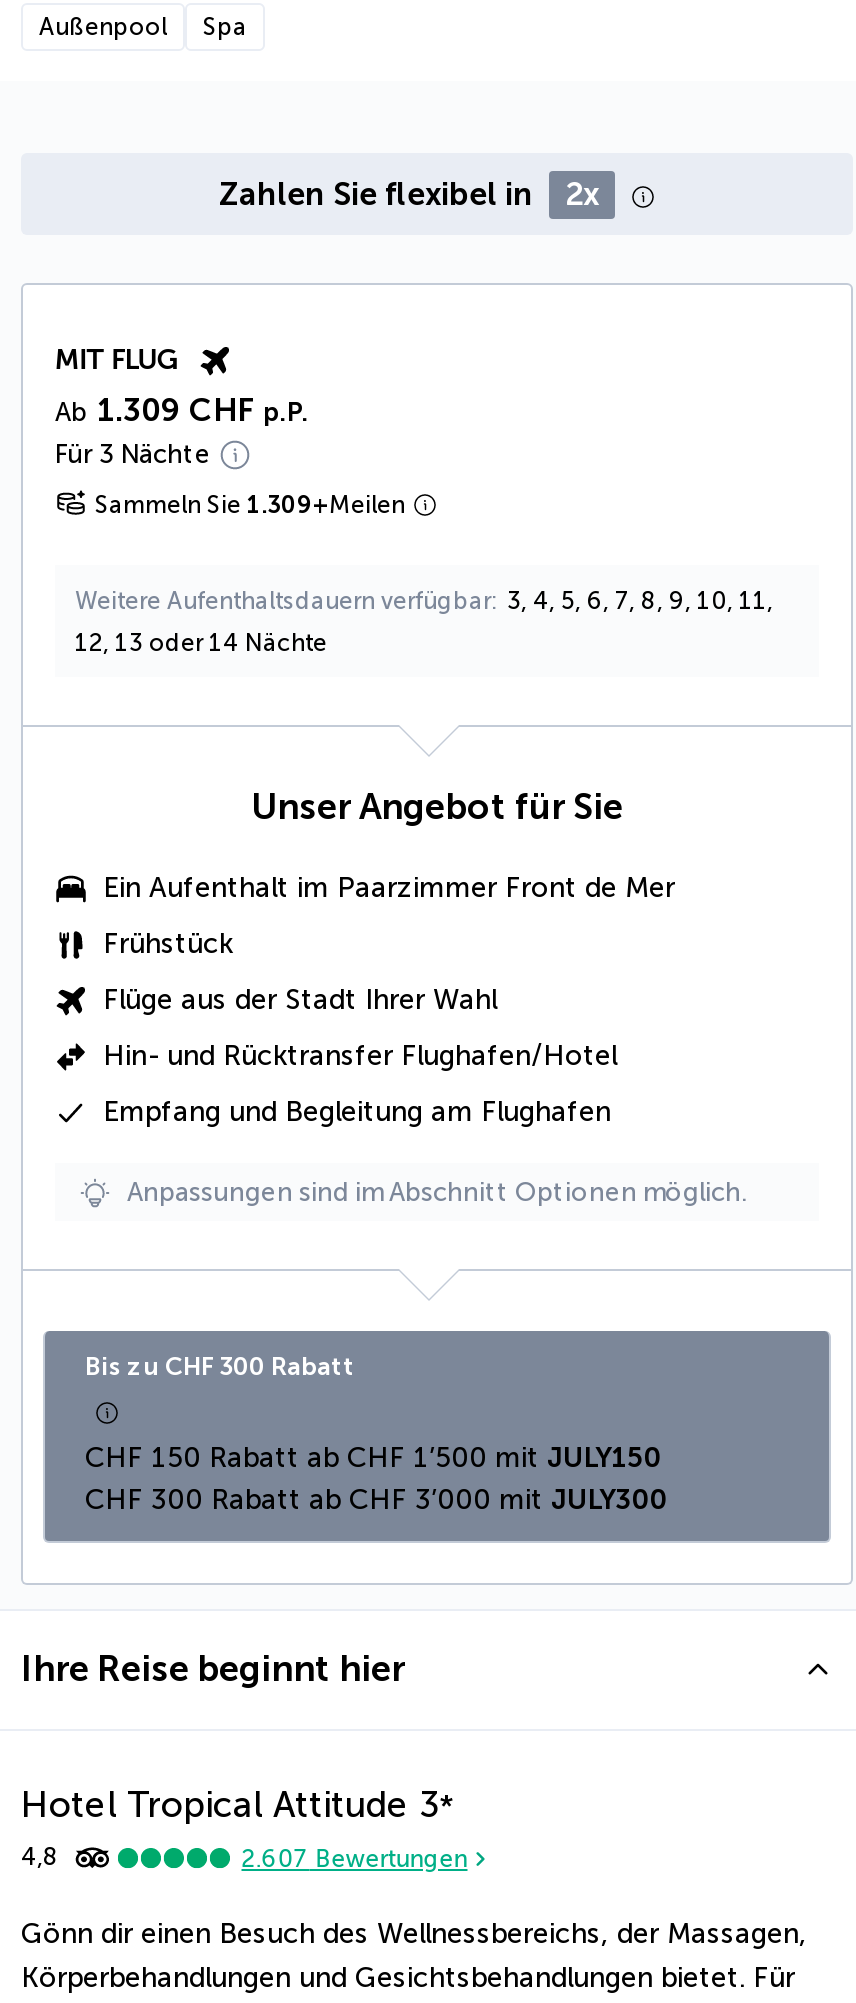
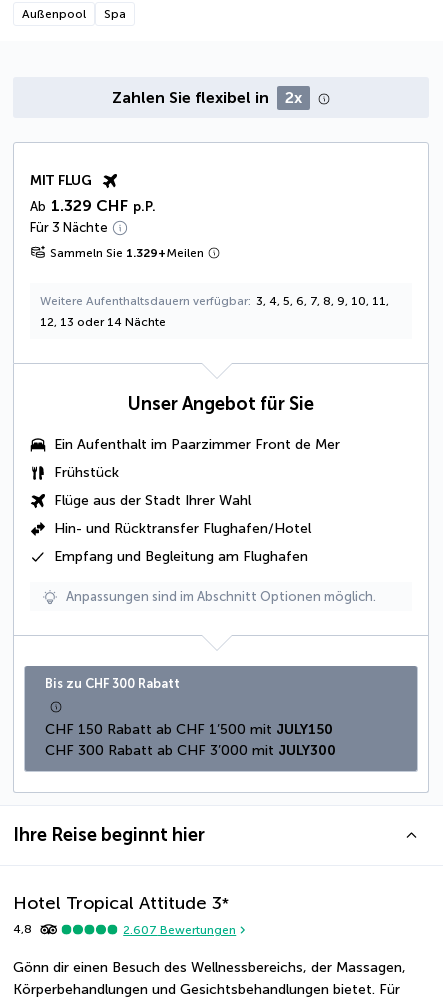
- Ab 1.309 CHF p.P.
+ Ab 1.329 CHF p.P.

- Sammeln Sie 1.309+Meilen
+ Sammeln Sie 1.329+Meilen
